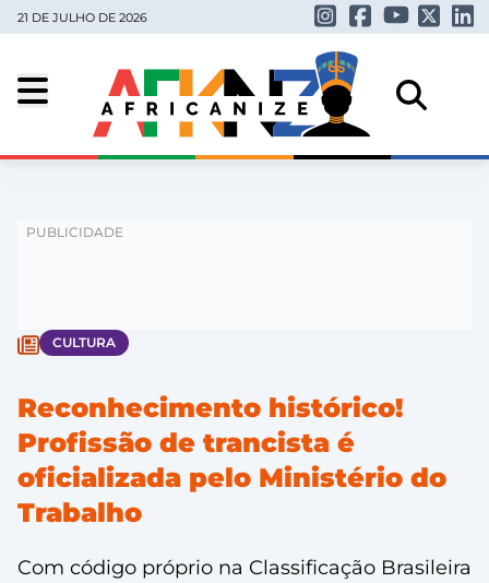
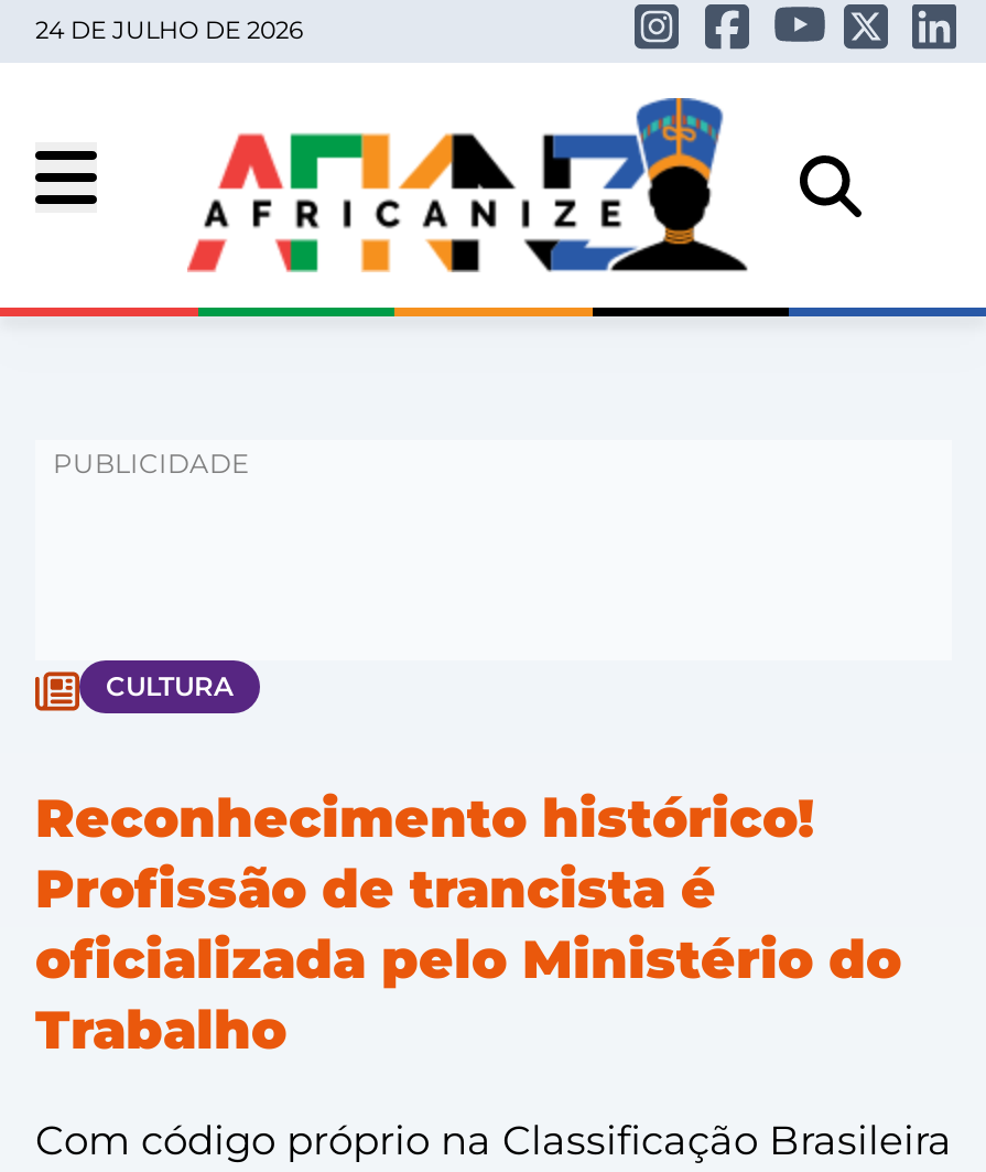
- 21 DE JULHO DE 2026
+ 24 DE JULHO DE 2026
